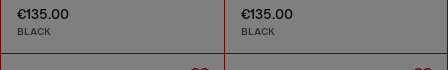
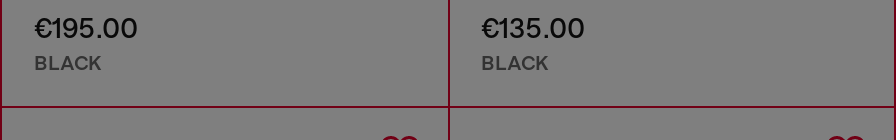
- €135.00
+ €195.00
